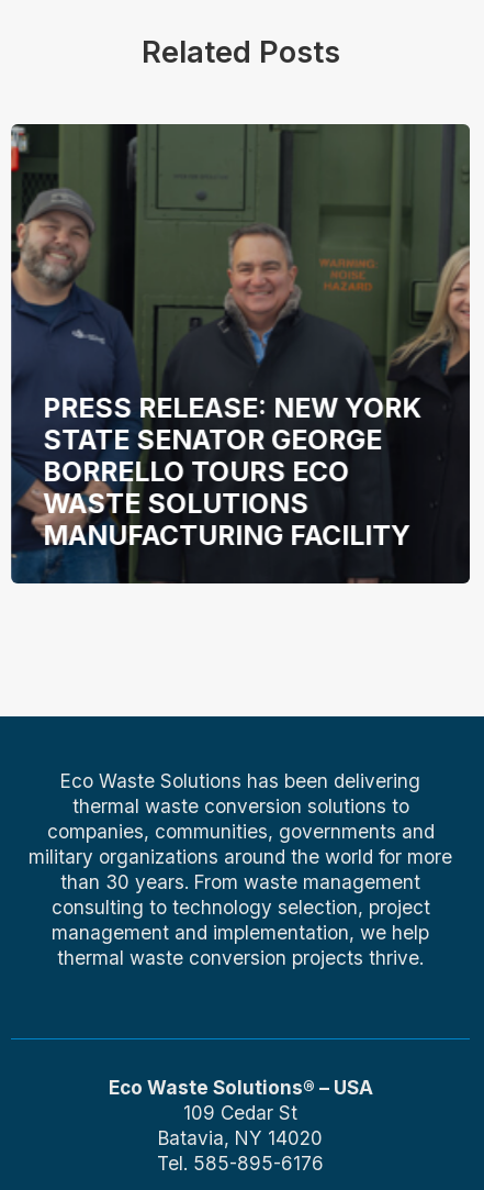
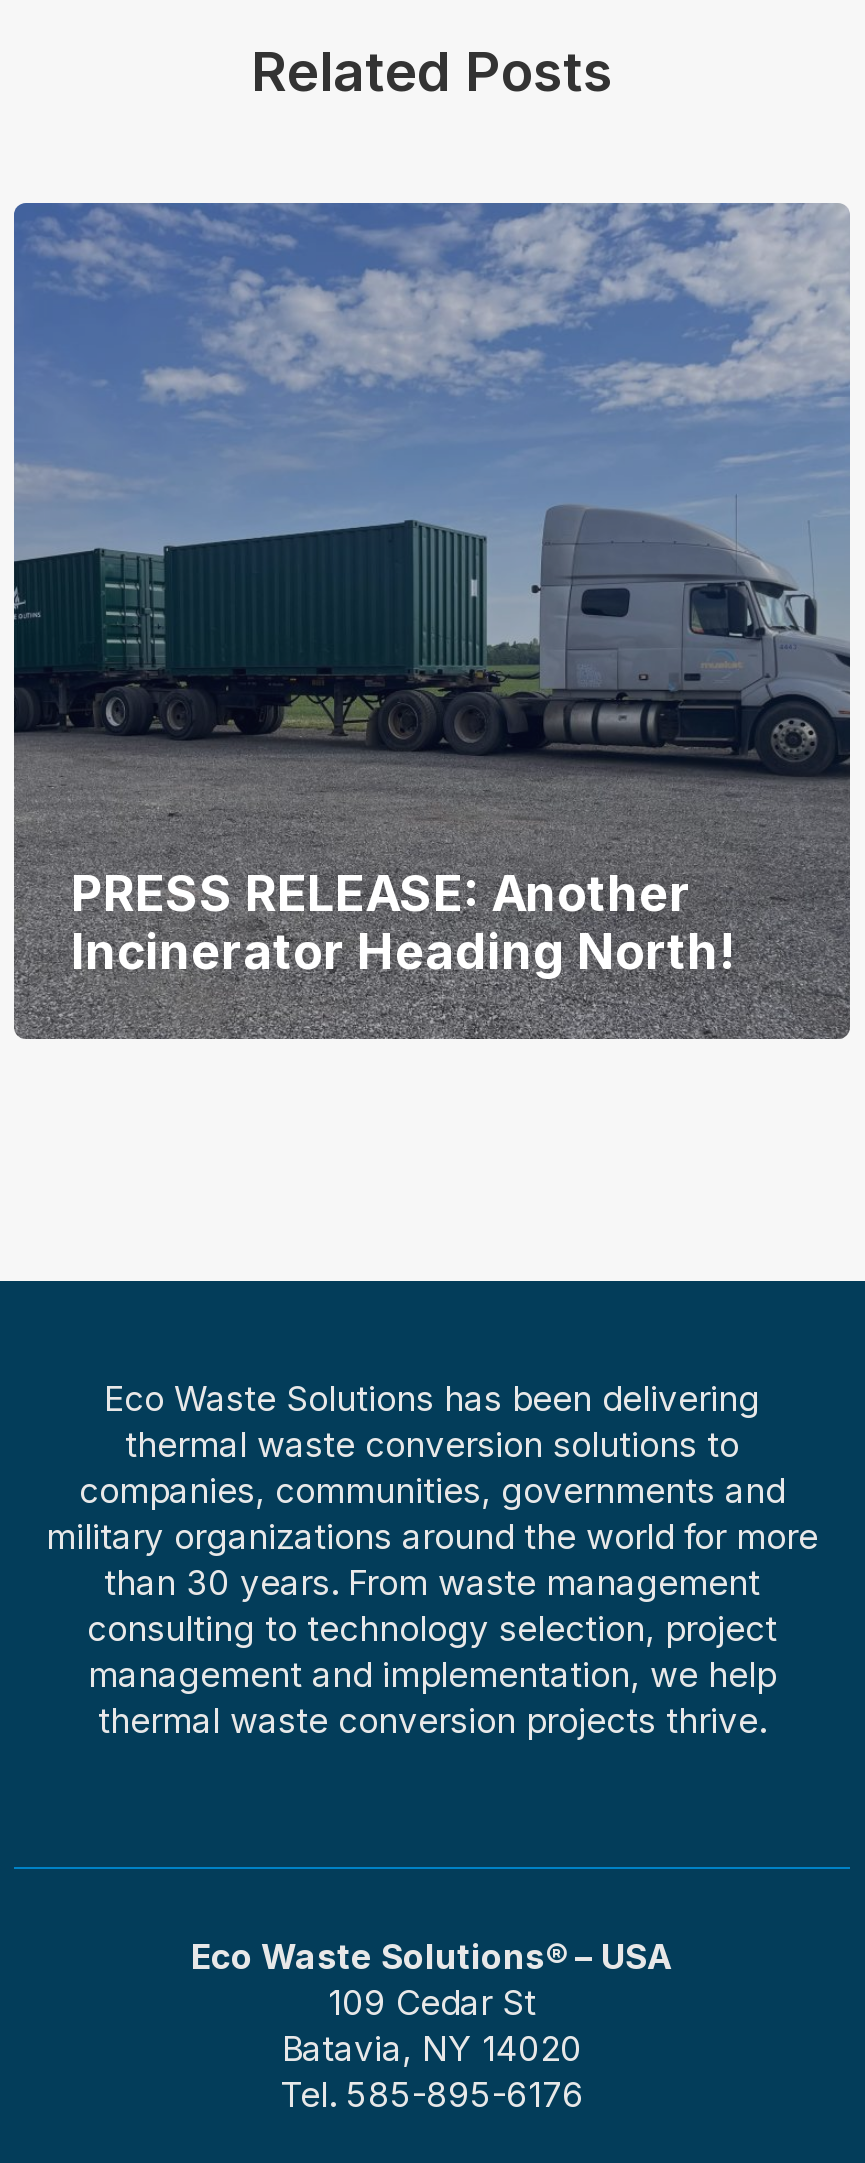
- [image]
- PRESS RELEASE: NEW YORK
- STATE SENATOR GEORGE
- BORRELLO TOURS ECO
- WASTE SOLUTIONS
- MANUFACTURING FACILITY
+ [image]
+ PRESS RELEASE: Another
+ Incinerator Heading North!
